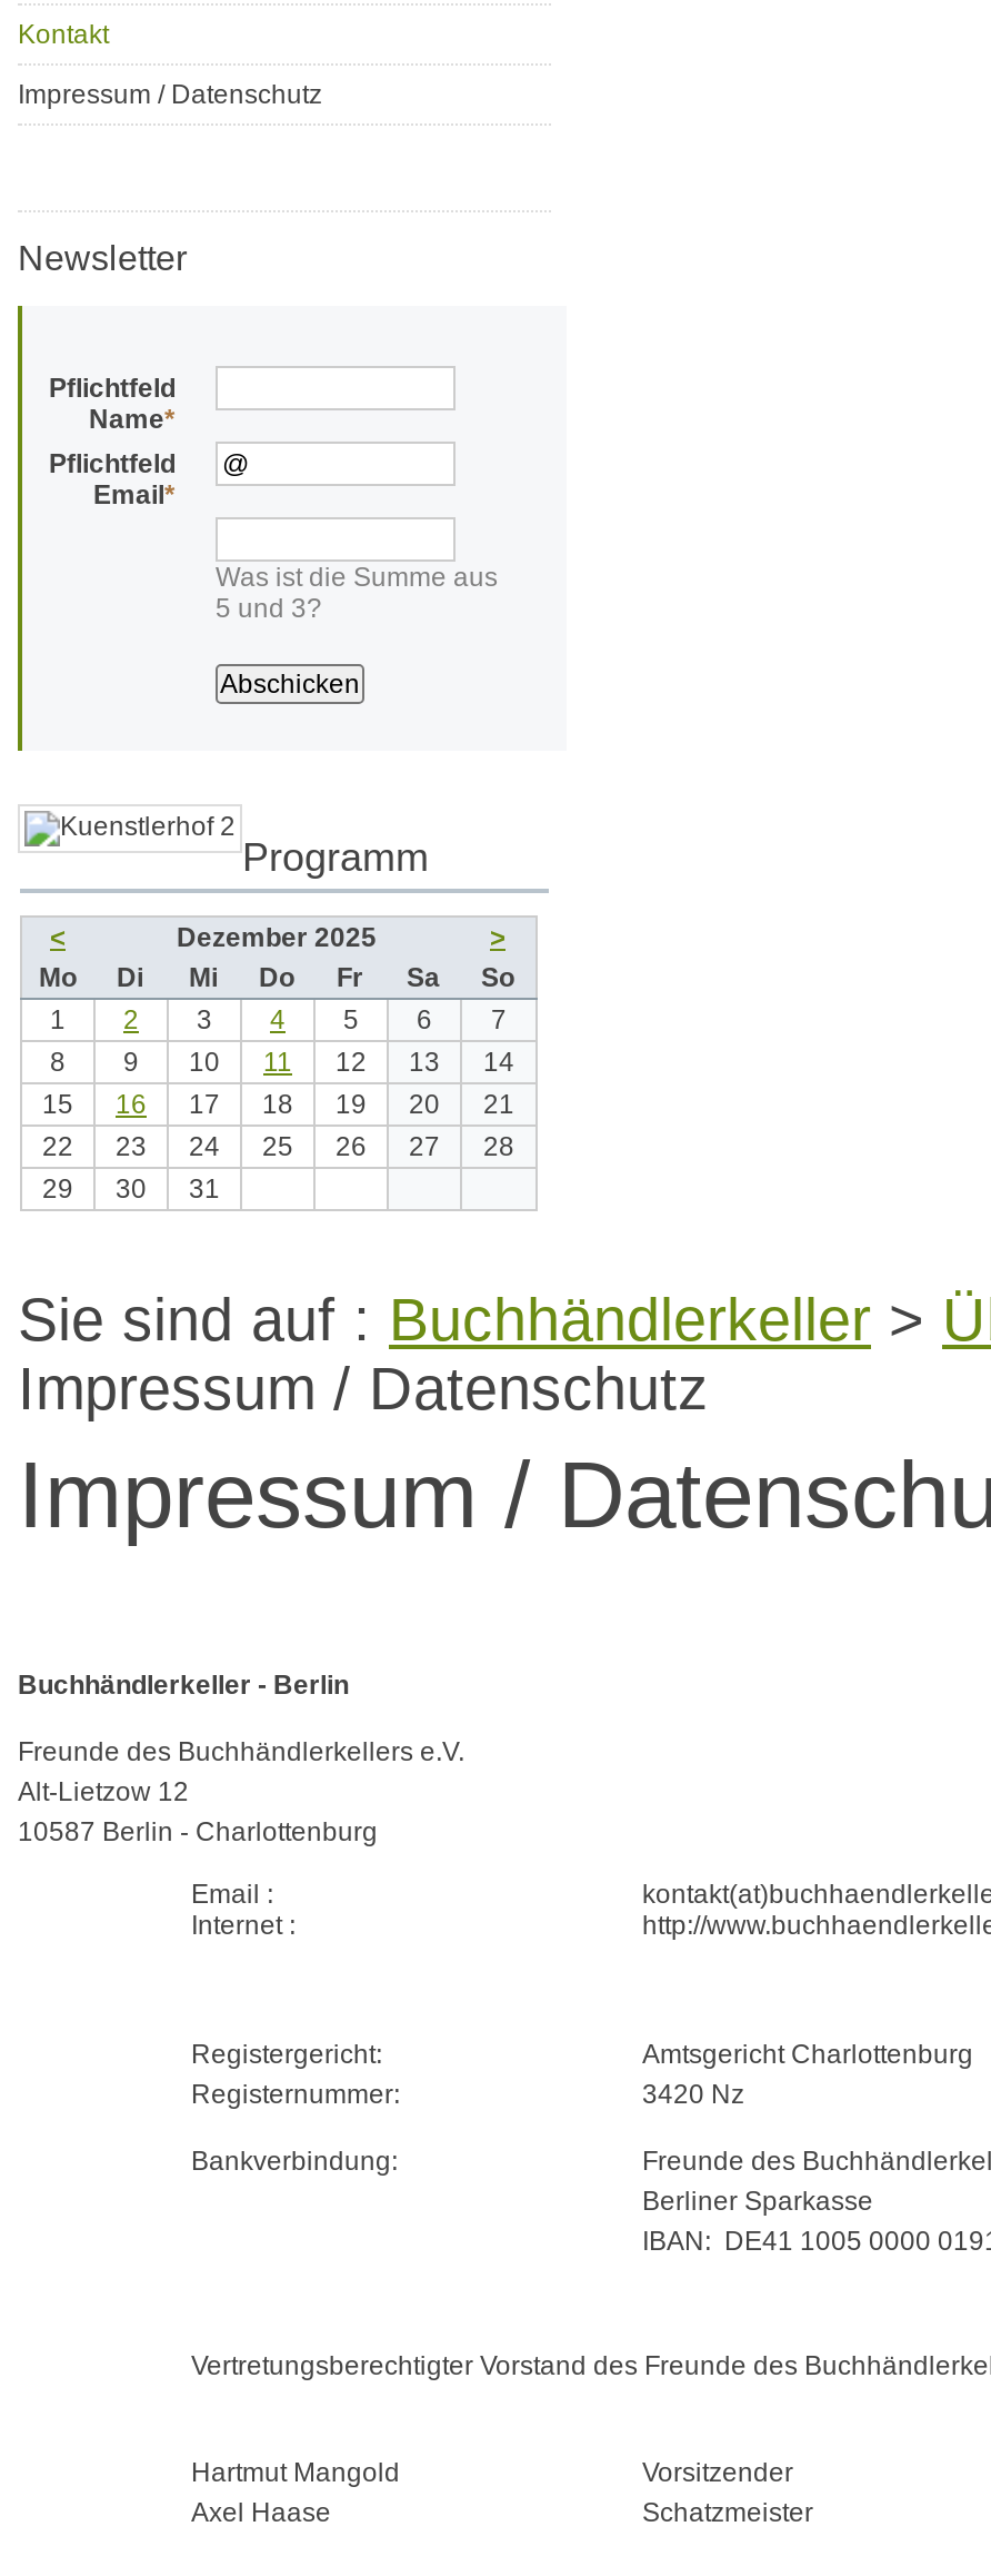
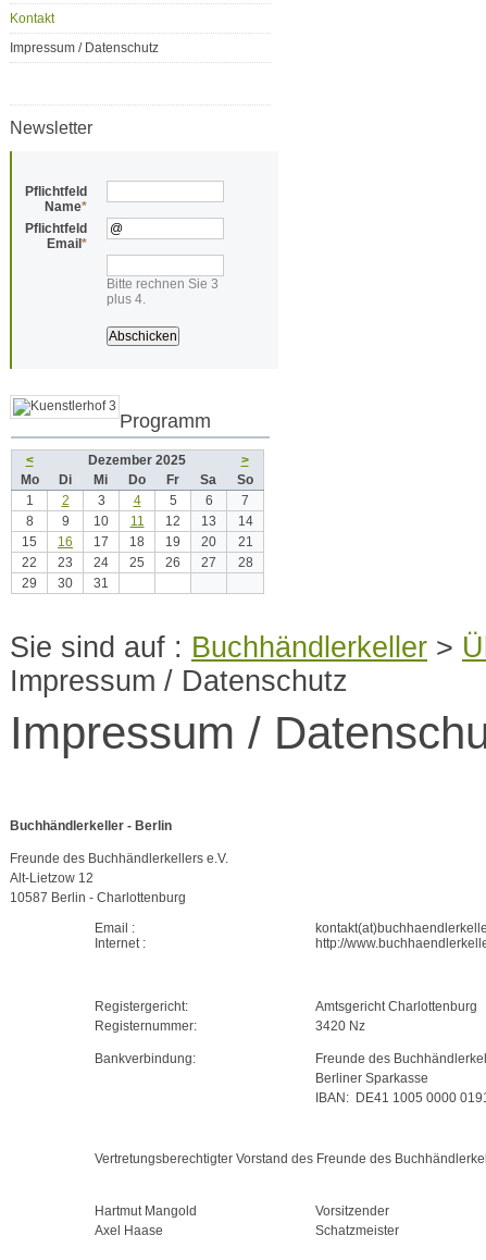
- Was ist die Summe aus
- 5 und 3?
+ Bitte rechnen Sie 3
+ plus 4.
